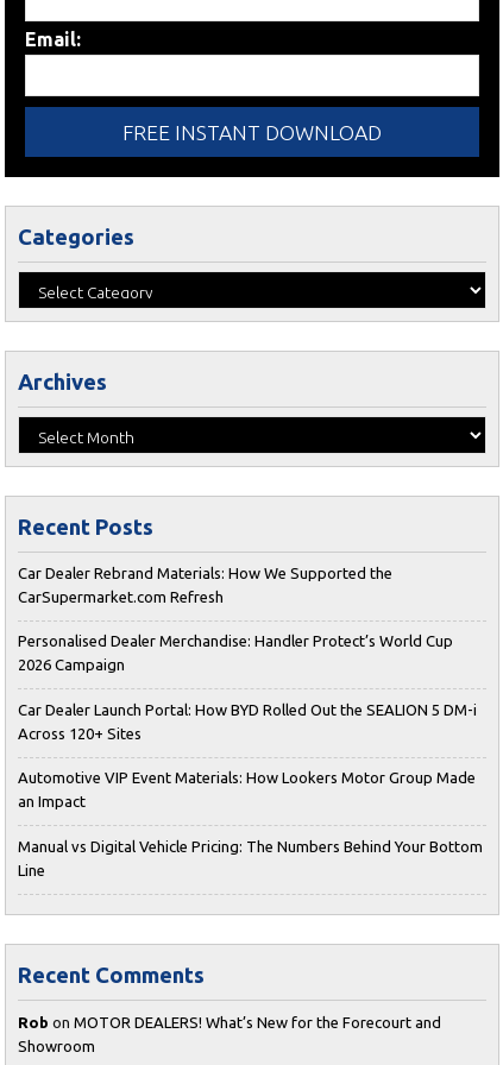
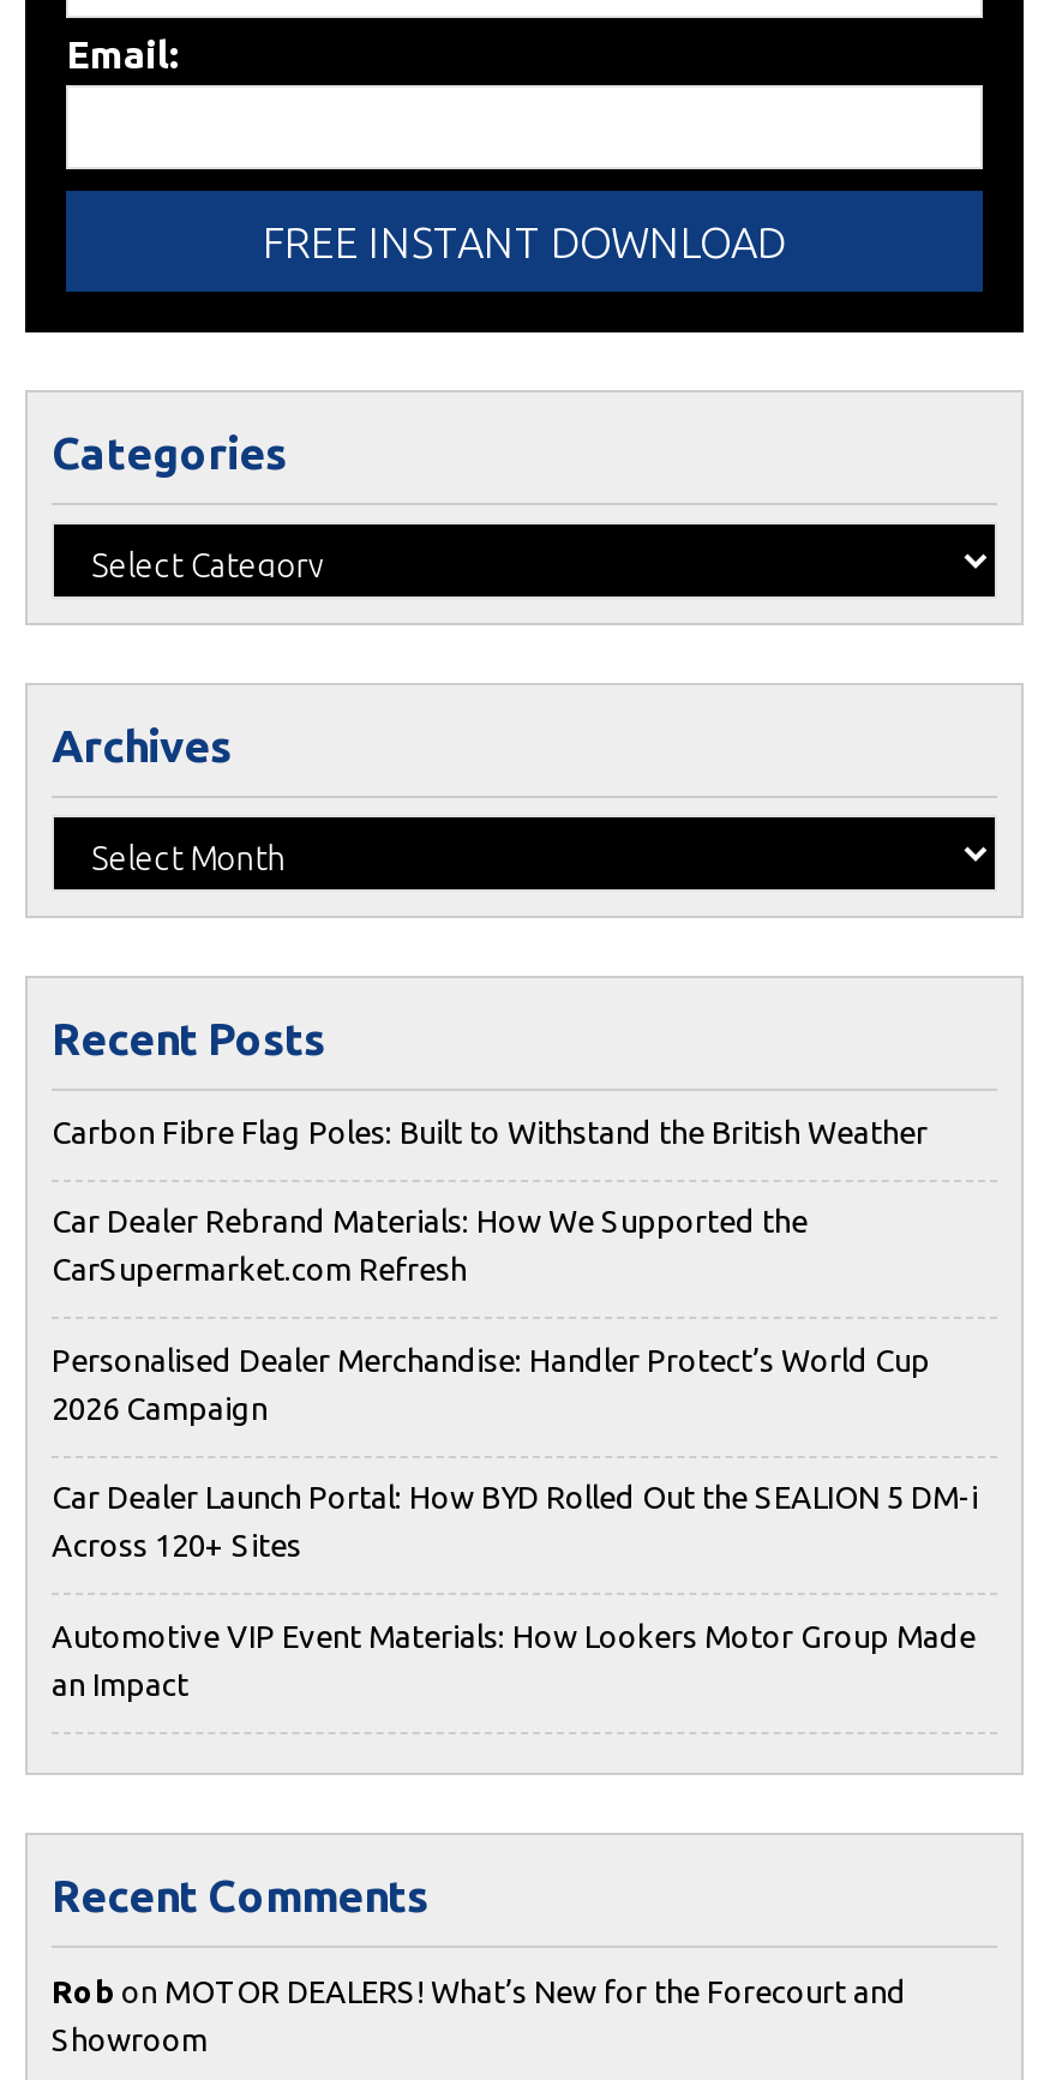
+ Carbon Fibre Flag Poles: Built to Withstand the British Weather

moved down: Car Dealer Rebrand Materials: How We Supported the | CarSupermarket.com Refresh | Personalised Dealer Merchandise: Handler Protect’s World Cup | 2026 Campaign | Car Dealer Launch Portal: How BYD Rolled Out the SEALION 5 DM-i | Across 120+ Sites | Automotive VIP Event Materials: How Lookers Motor Group Made | an Impact

- Manual vs Digital Vehicle Pricing: The Numbers Behind Your Bottom
- Line
